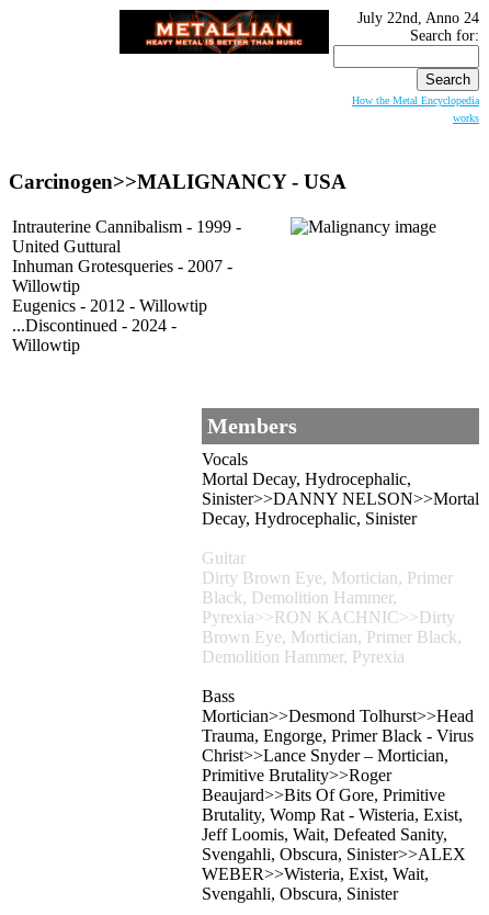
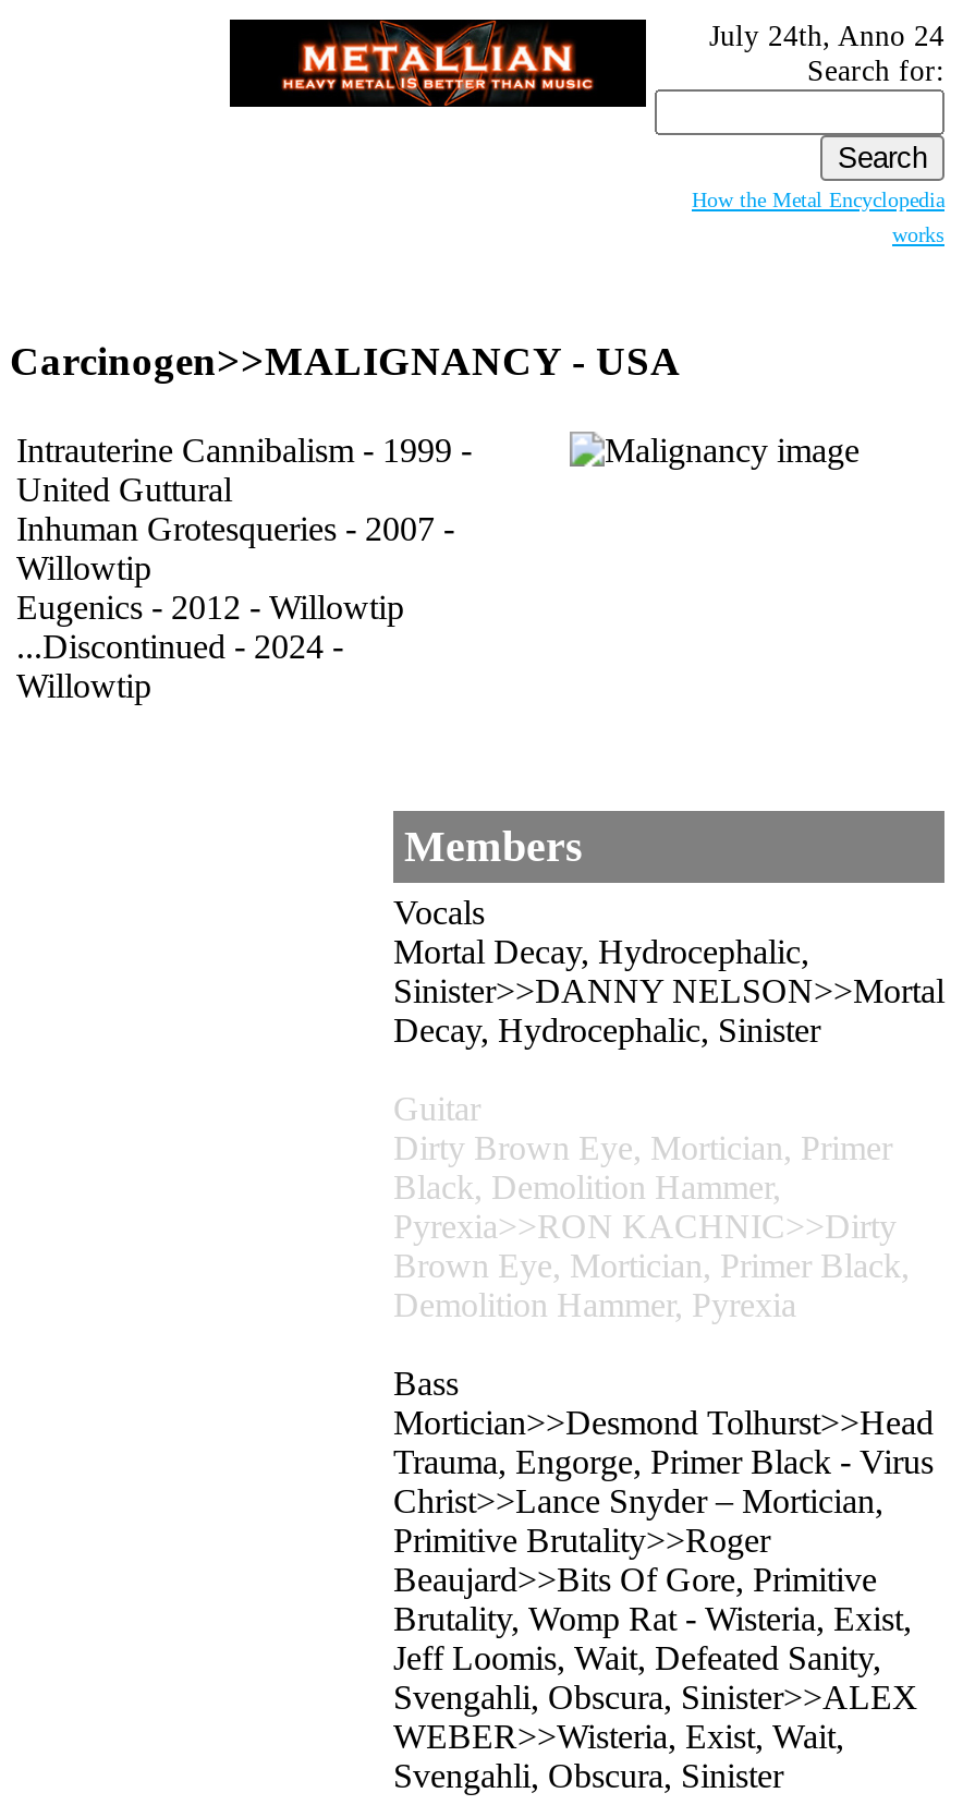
- July 22nd, Anno 24
+ July 24th, Anno 24
